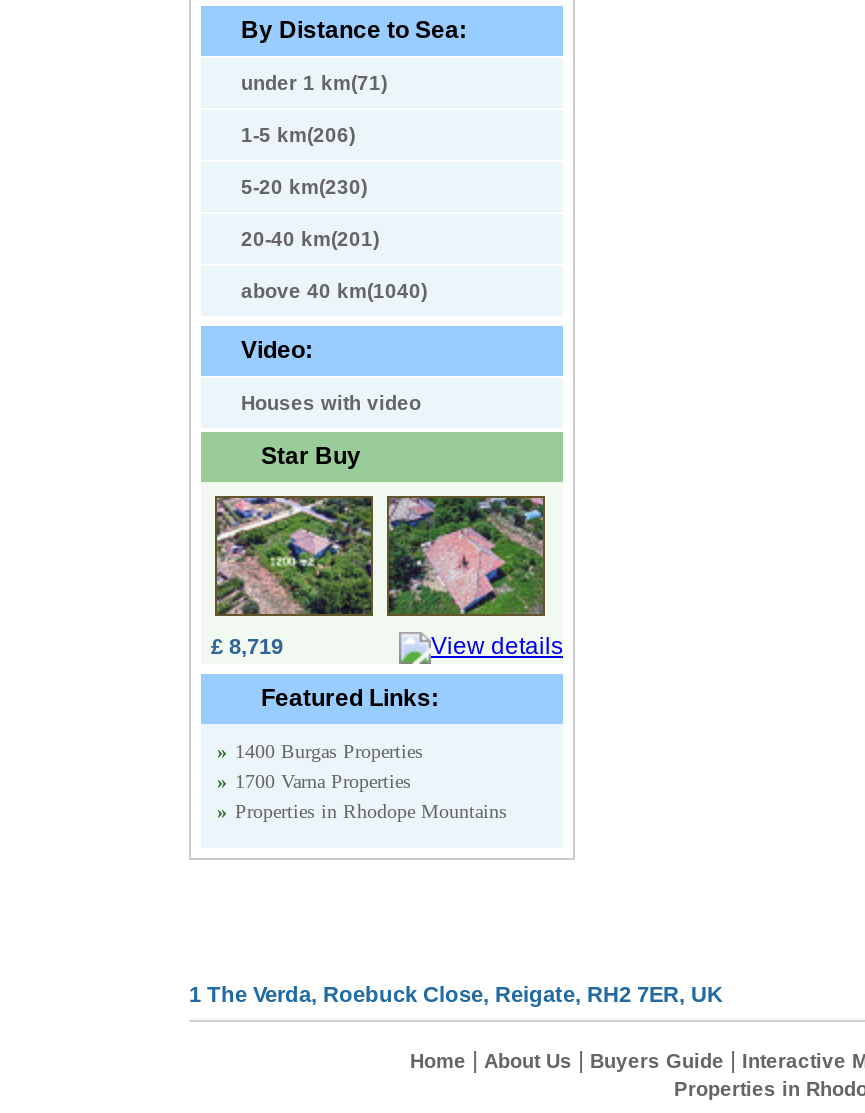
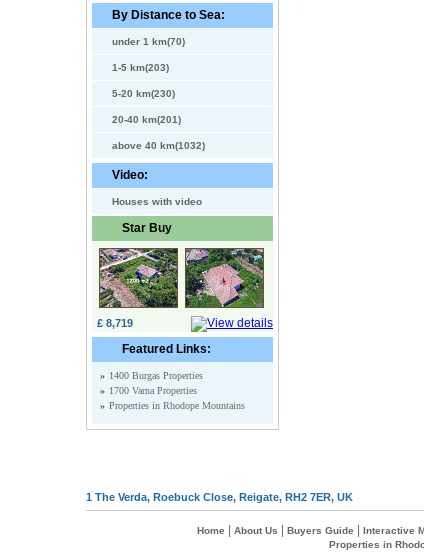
- under 1 km(71)
+ under 1 km(70)

- 1-5 km(206)
+ 1-5 km(203)

- above 40 km(1040)
+ above 40 km(1032)
